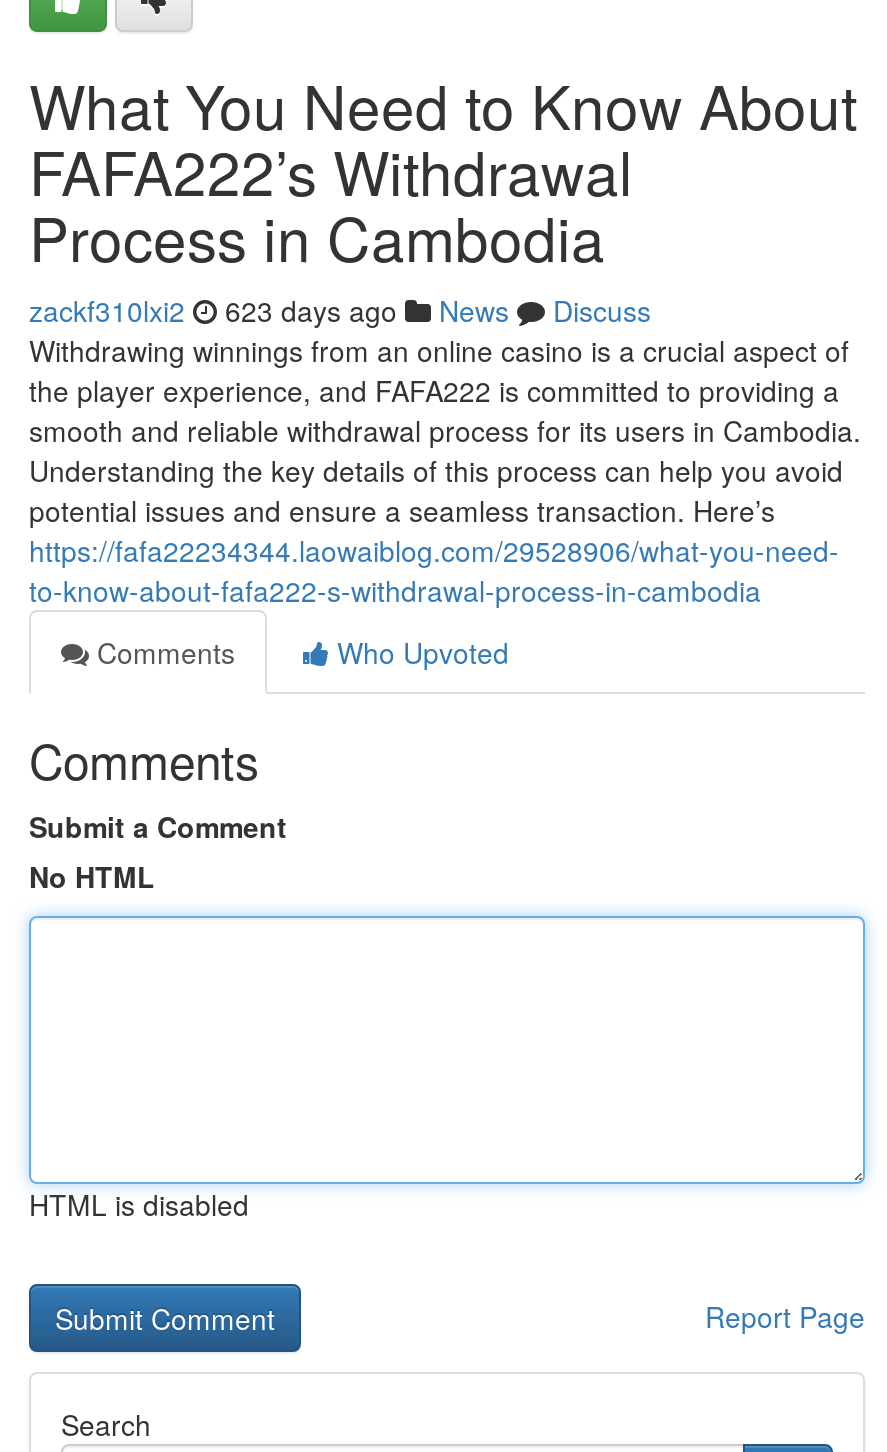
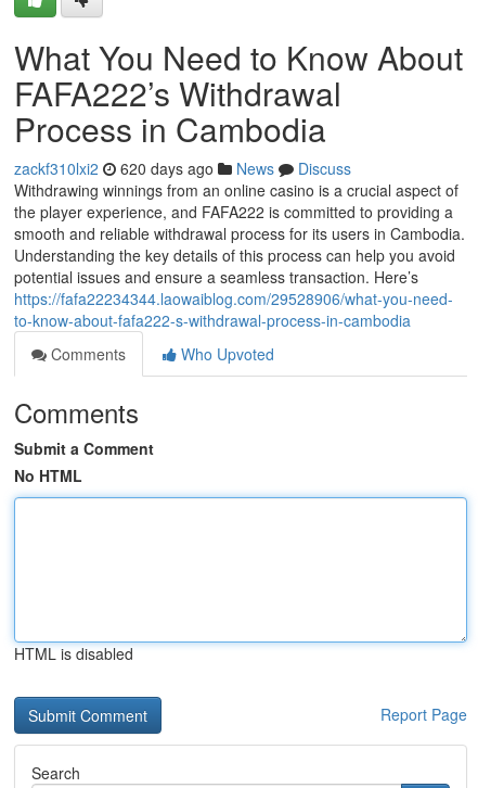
- zackf310lxi2 623 days ago News Discuss
+ zackf310lxi2 620 days ago News Discuss
